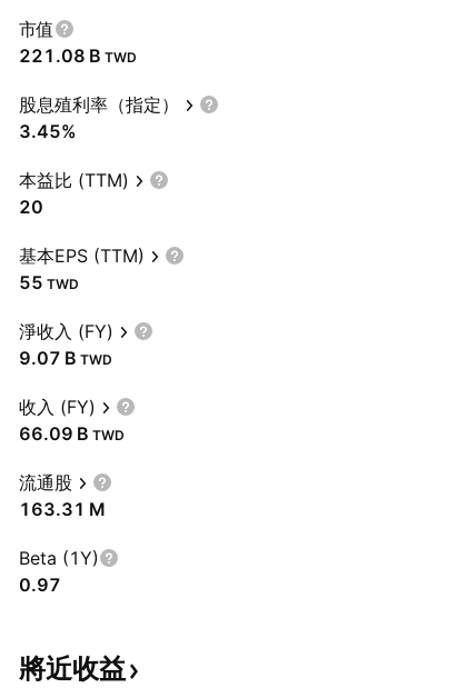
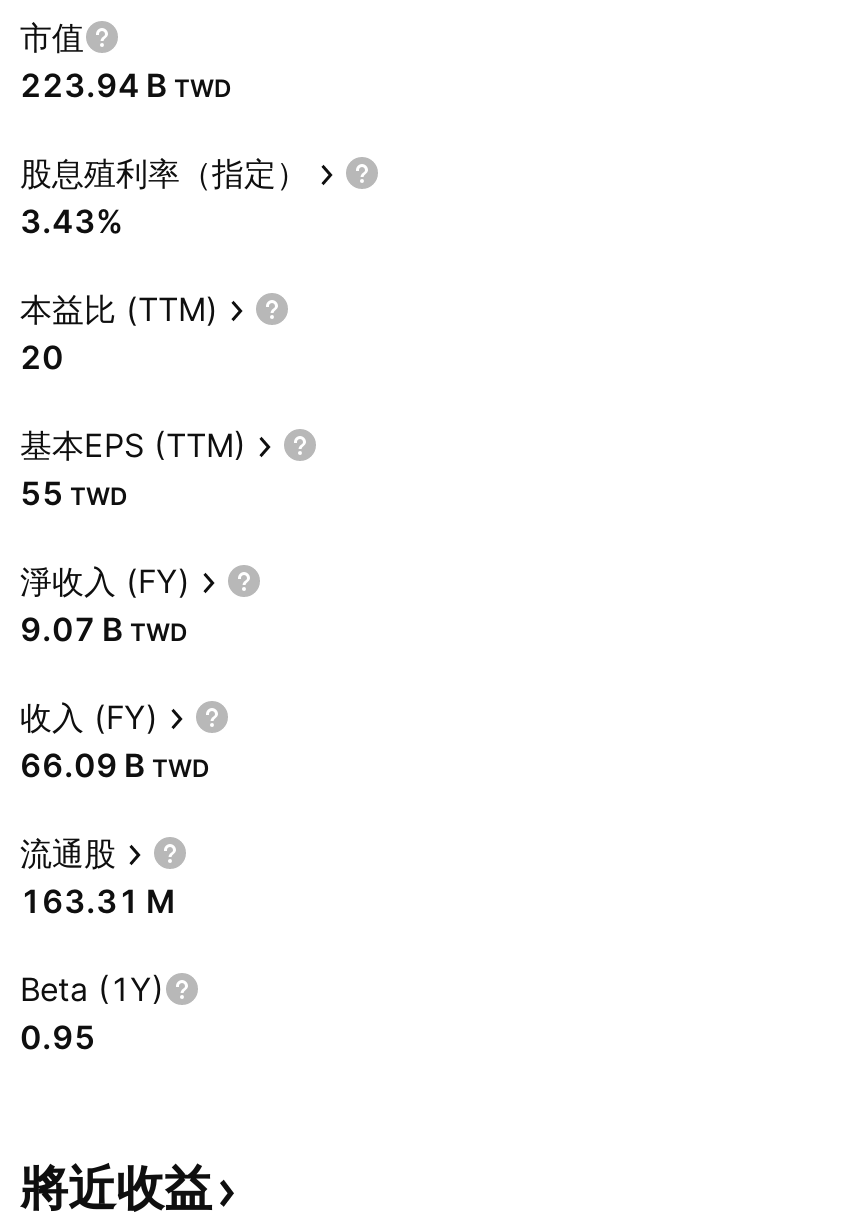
- 221.08 B TWD
+ 223.94 B TWD

- 3.45%
+ 3.43%

- 0.97
+ 0.95
